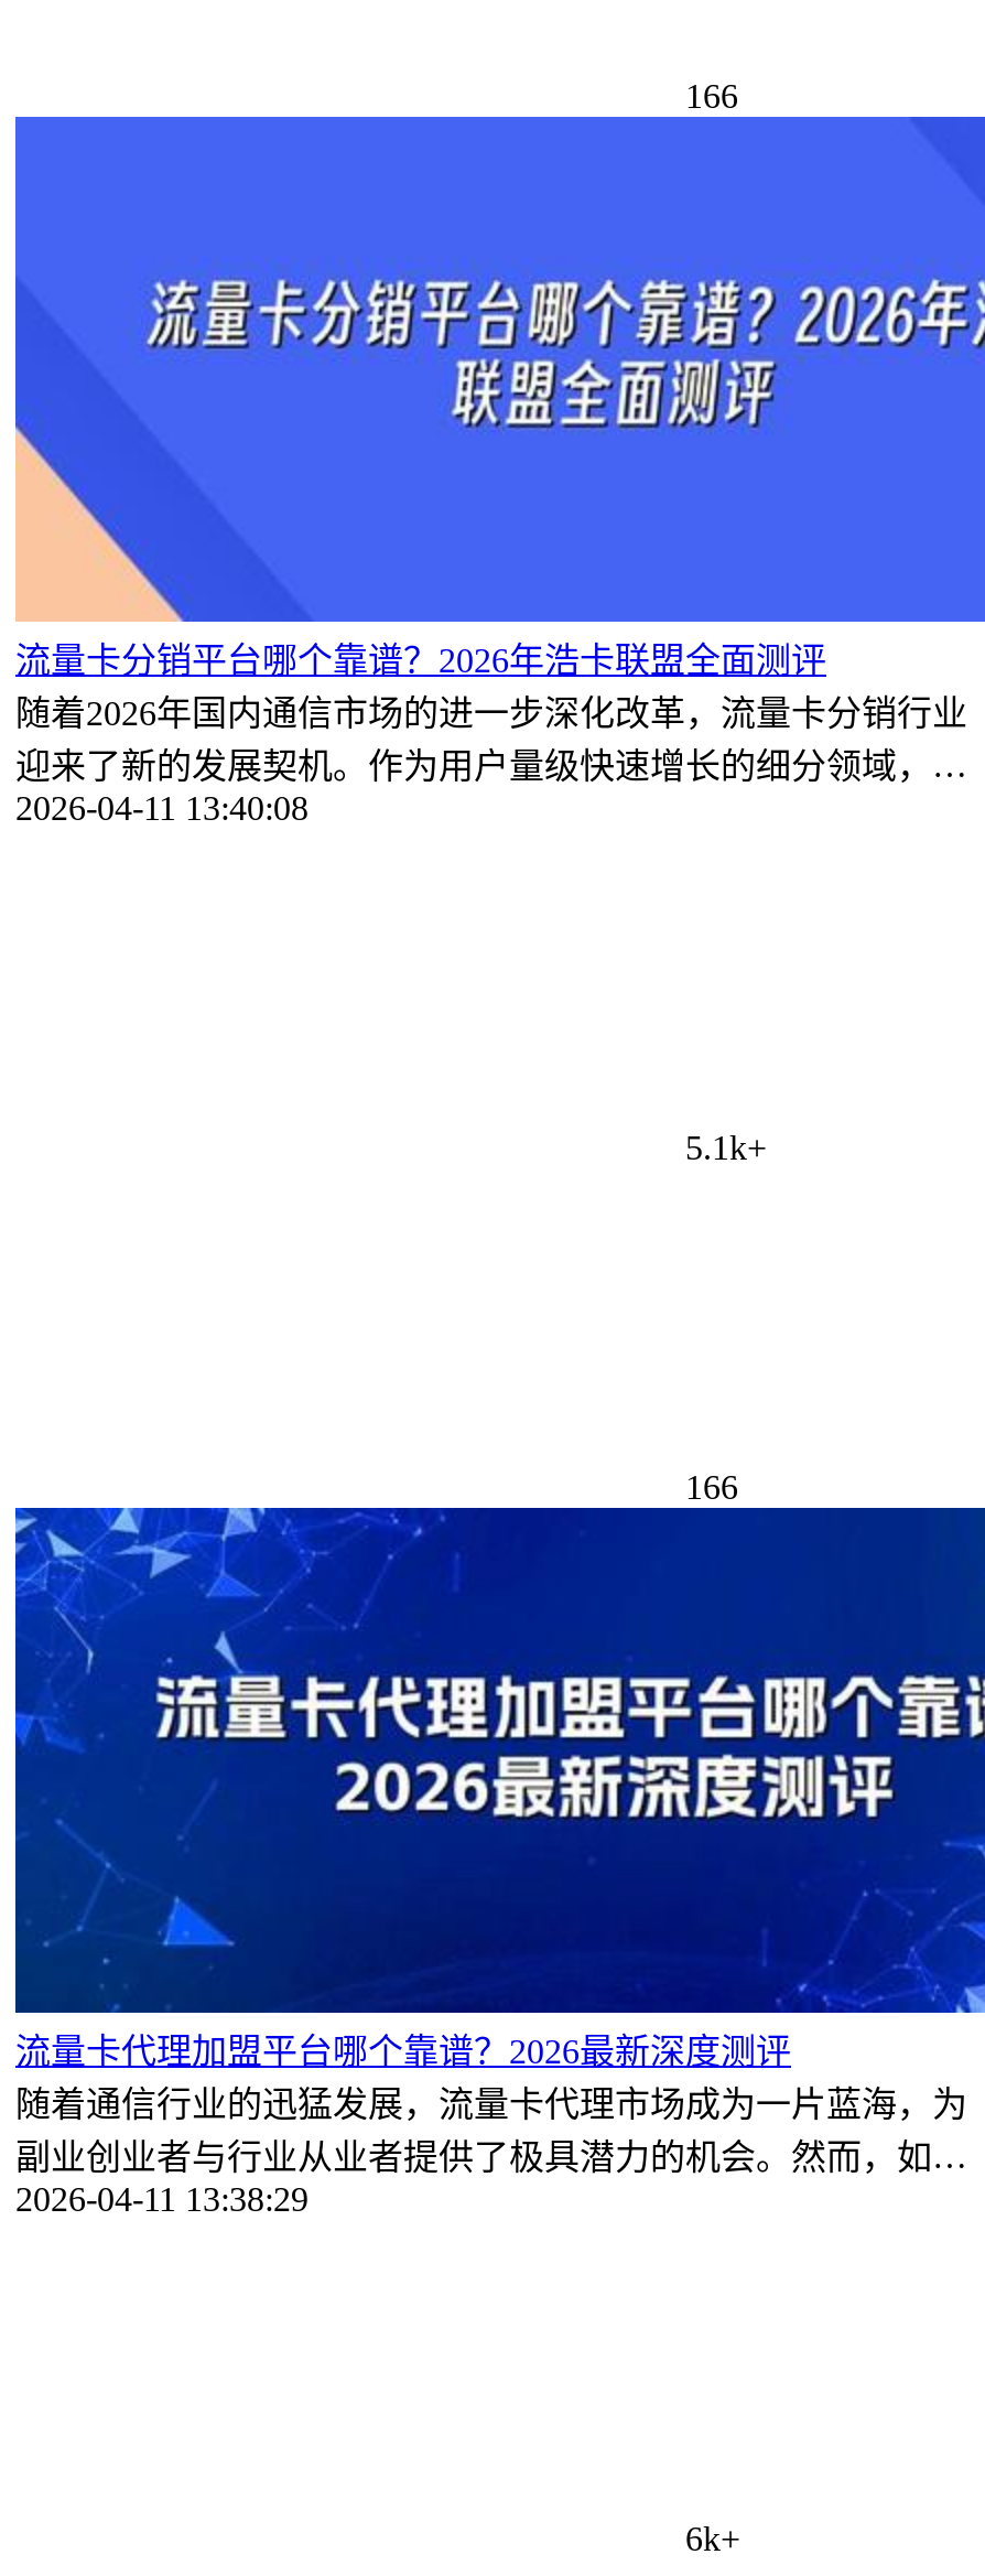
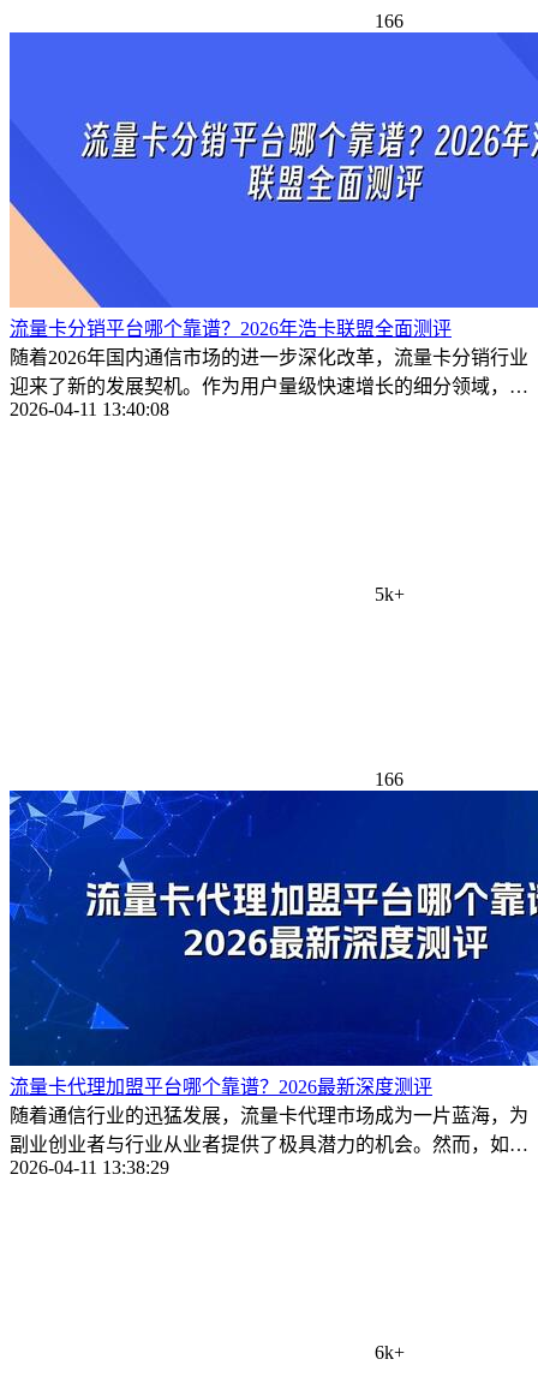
- 5.1k+
+ 5k+
